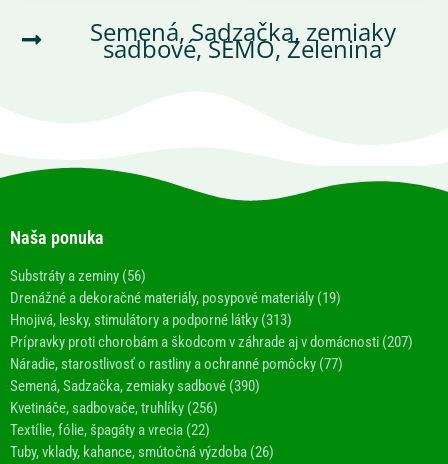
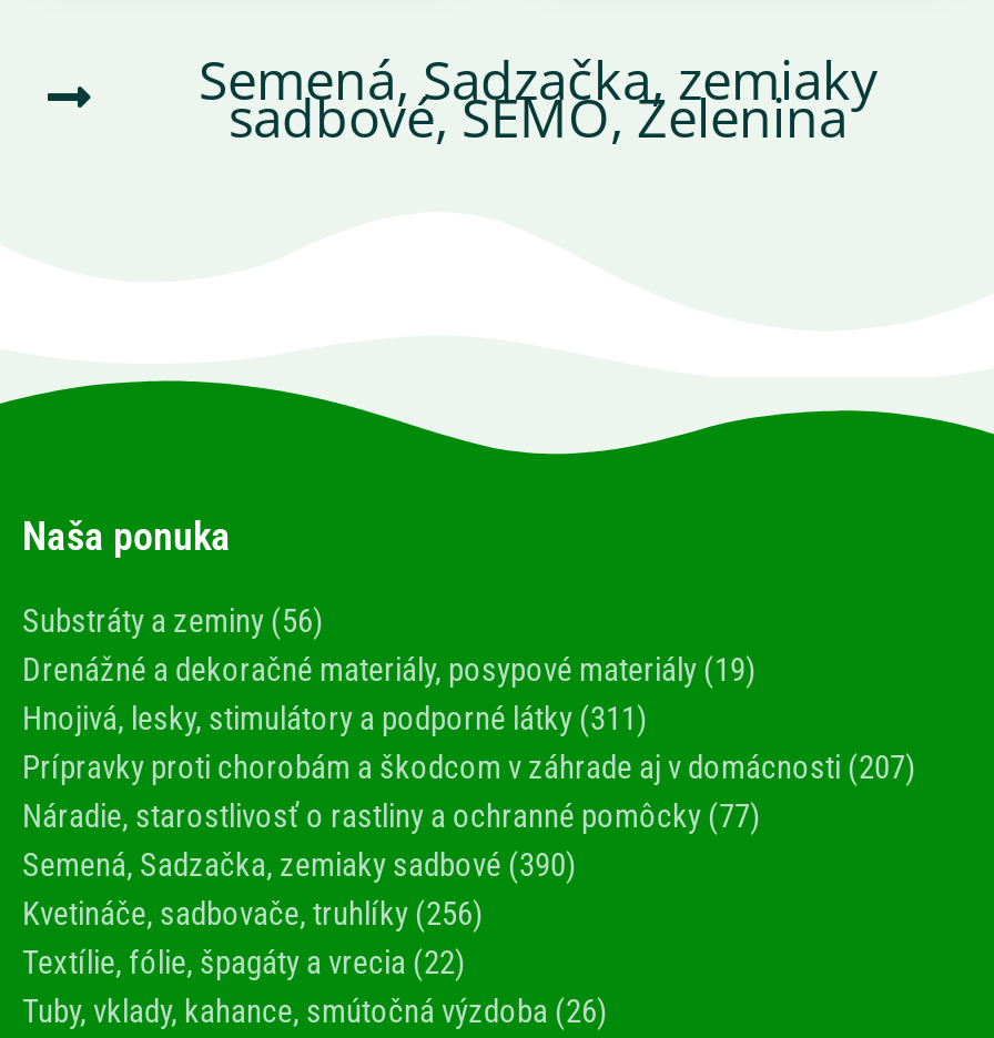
- Hnojivá, lesky, stimulátory a podporné látky (313)
+ Hnojivá, lesky, stimulátory a podporné látky (311)
